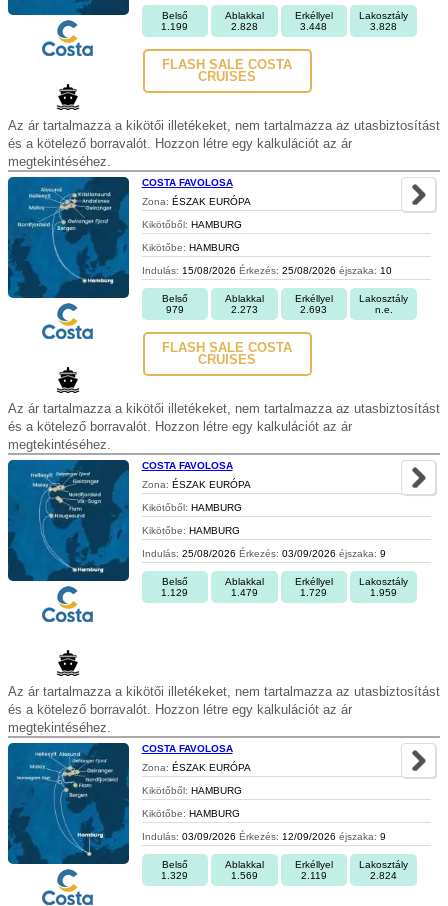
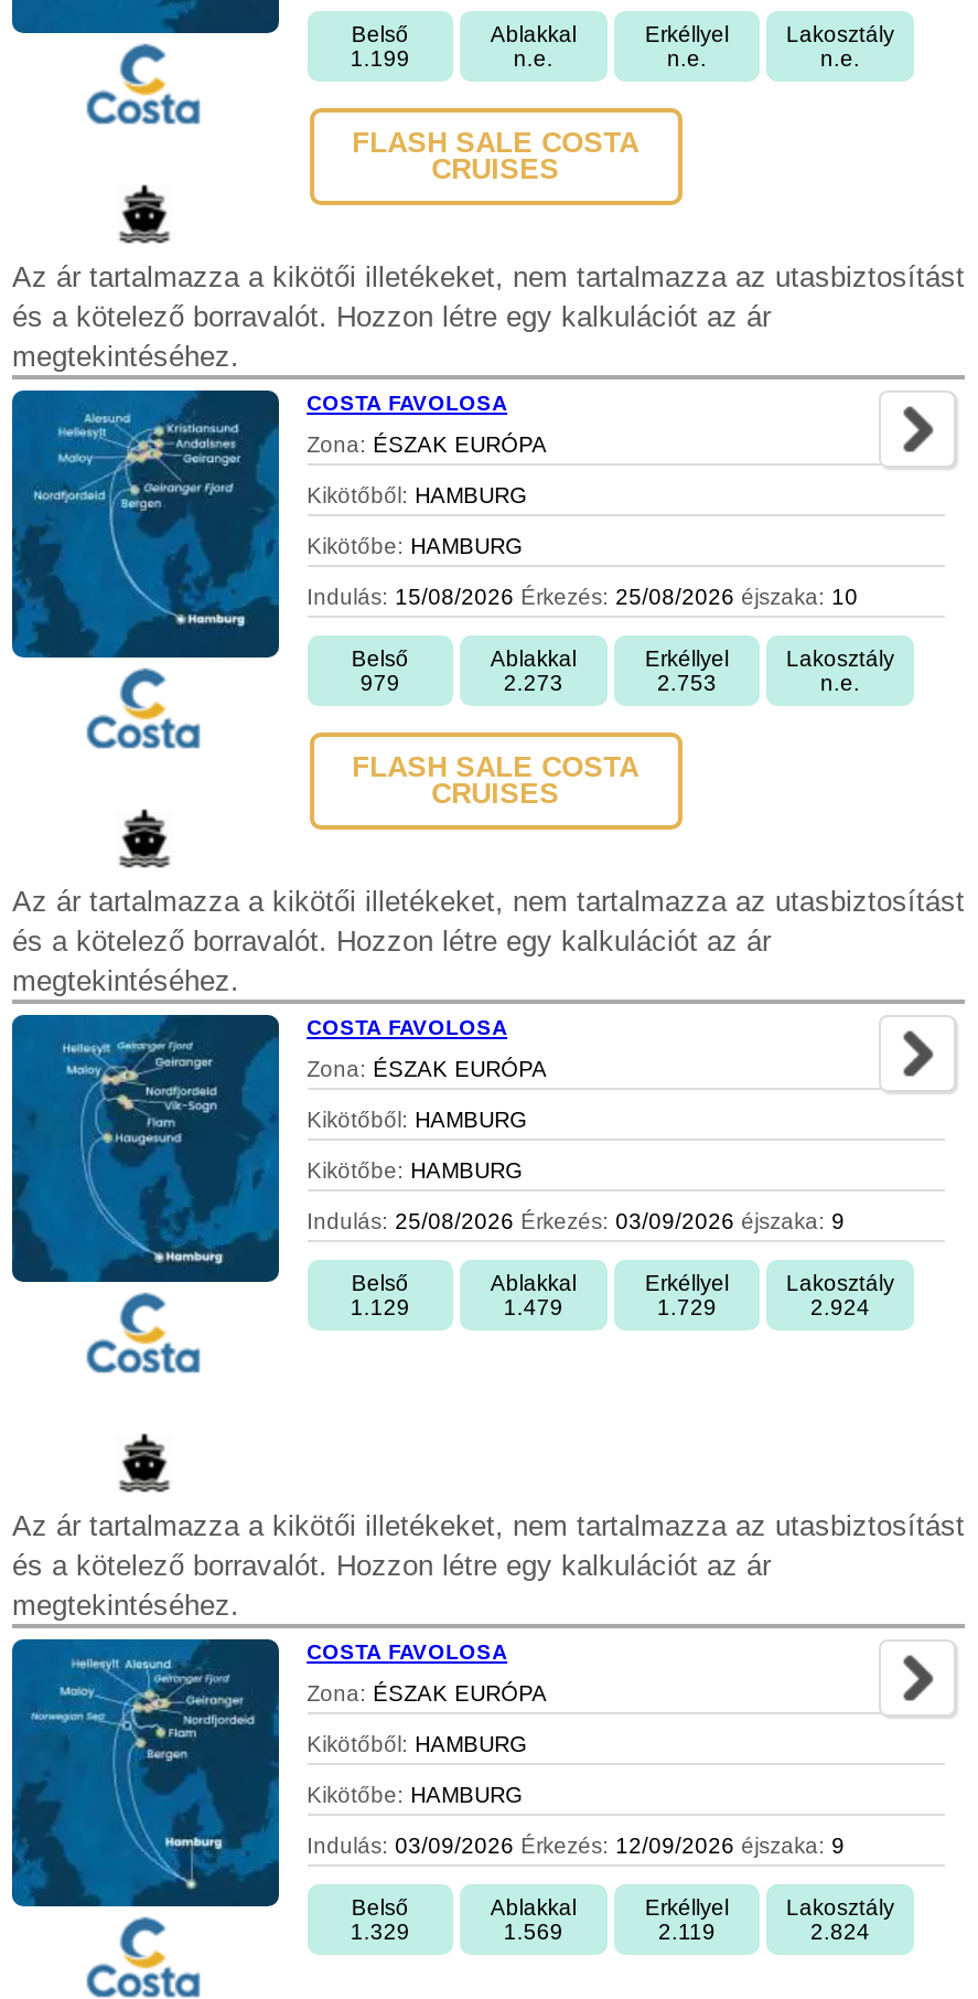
- 2.828
+ n.e.

- 3.448
+ n.e.

- 3.828
+ n.e.

- 2.693
+ 2.753

- 1.959
+ 2.924
